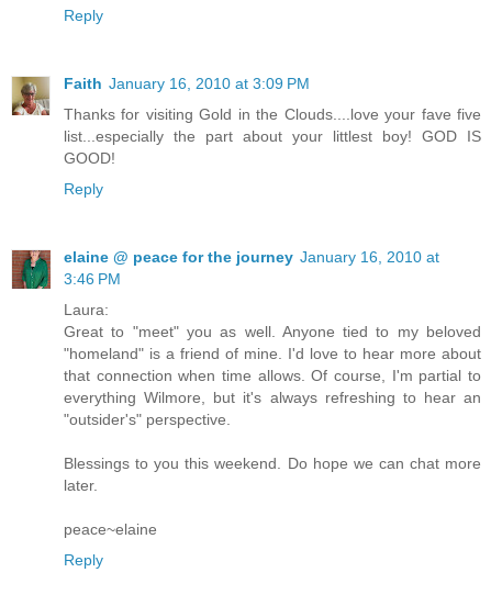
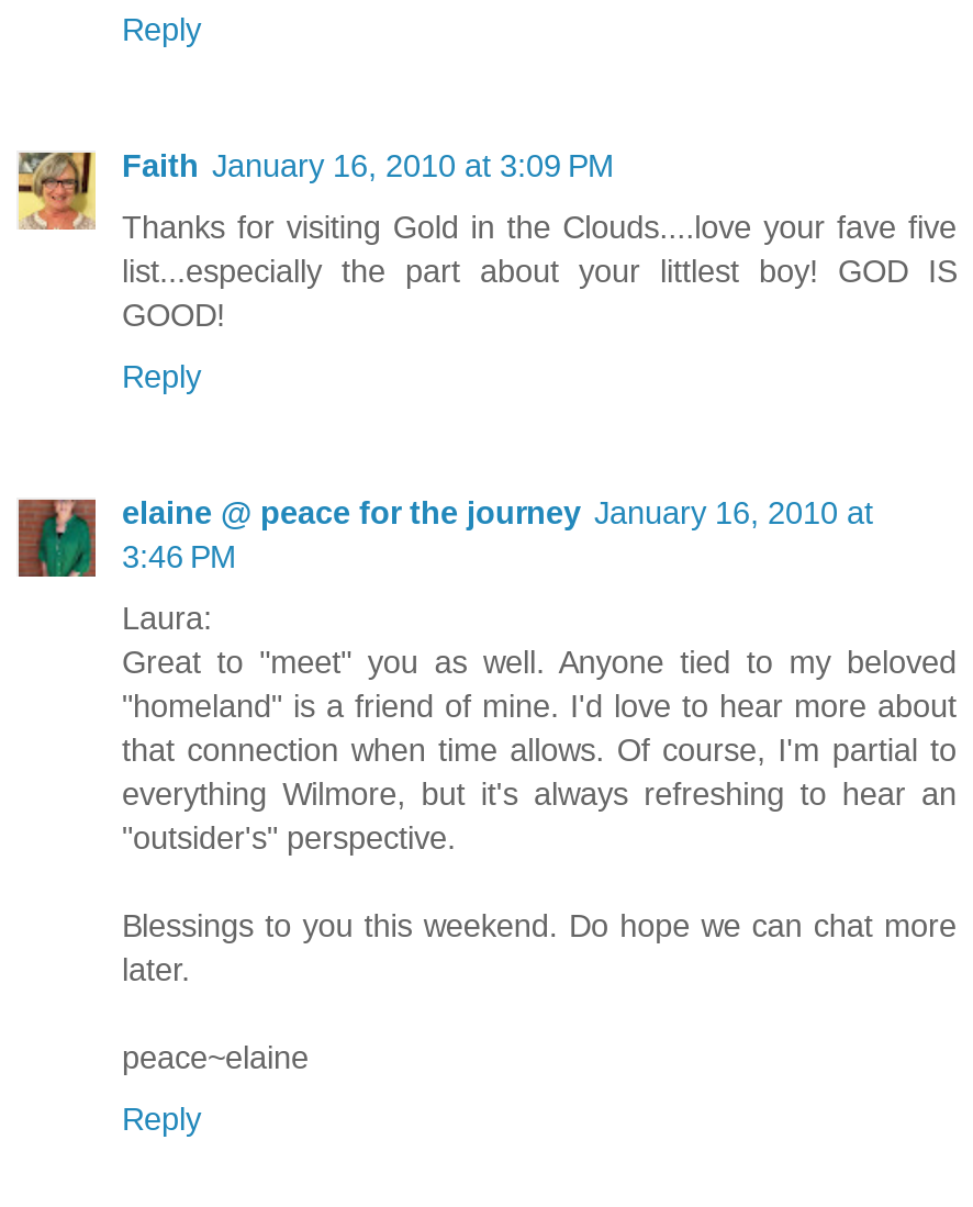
- [image]
+ [image]
